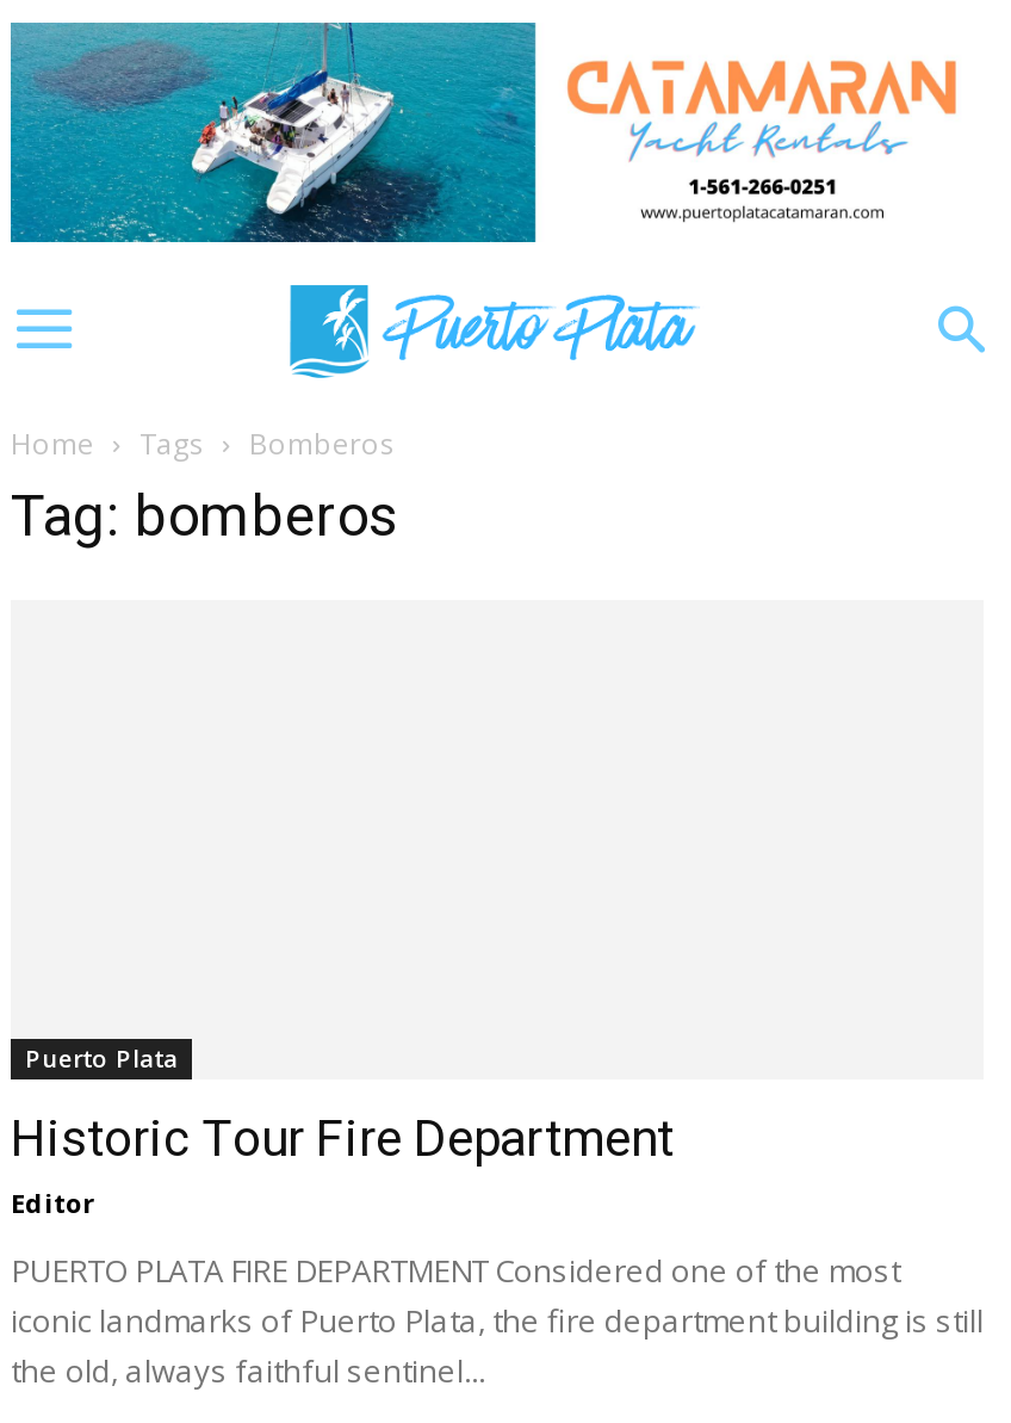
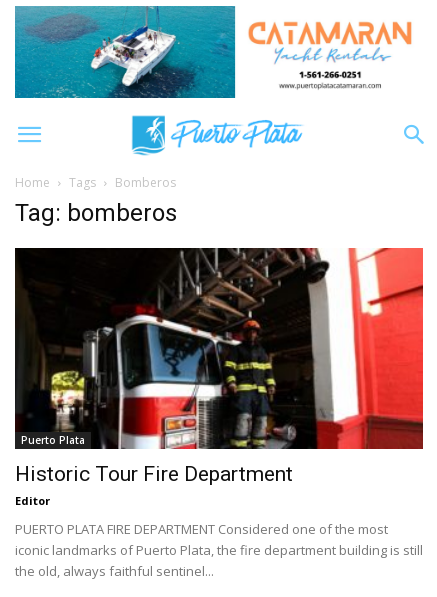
+ [image]
